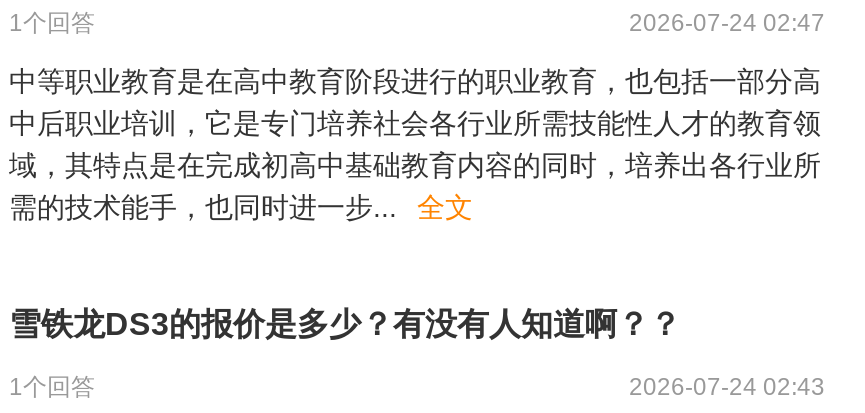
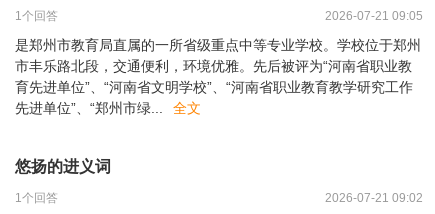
- 2026-07-24 02:47
+ 2026-07-21 09:05

- 中等职业教育是在高中教育阶段进行的职业教育，也包括一部分高
- 中后职业培训，它是专门培养社会各行业所需技能性人才的教育领
- 域，其特点是在完成初高中基础教育内容的同时，培养出各行业所
- 需的技术能手，也同时进一步...
+ 是郑州市教育局直属的一所省级重点中等专业学校。学校位于郑州
+ 市丰乐路北段，交通便利，环境优雅。先后被评为“河南省职业教
+ 育先进单位”、“河南省文明学校”、“河南省职业教育教学研究工作
+ 先进单位”、“郑州市绿...

- 雪铁龙DS3的报价是多少？有没有人知道啊？？
+ 悠扬的进义词

- 2026-07-24 02:43
+ 2026-07-21 09:02
